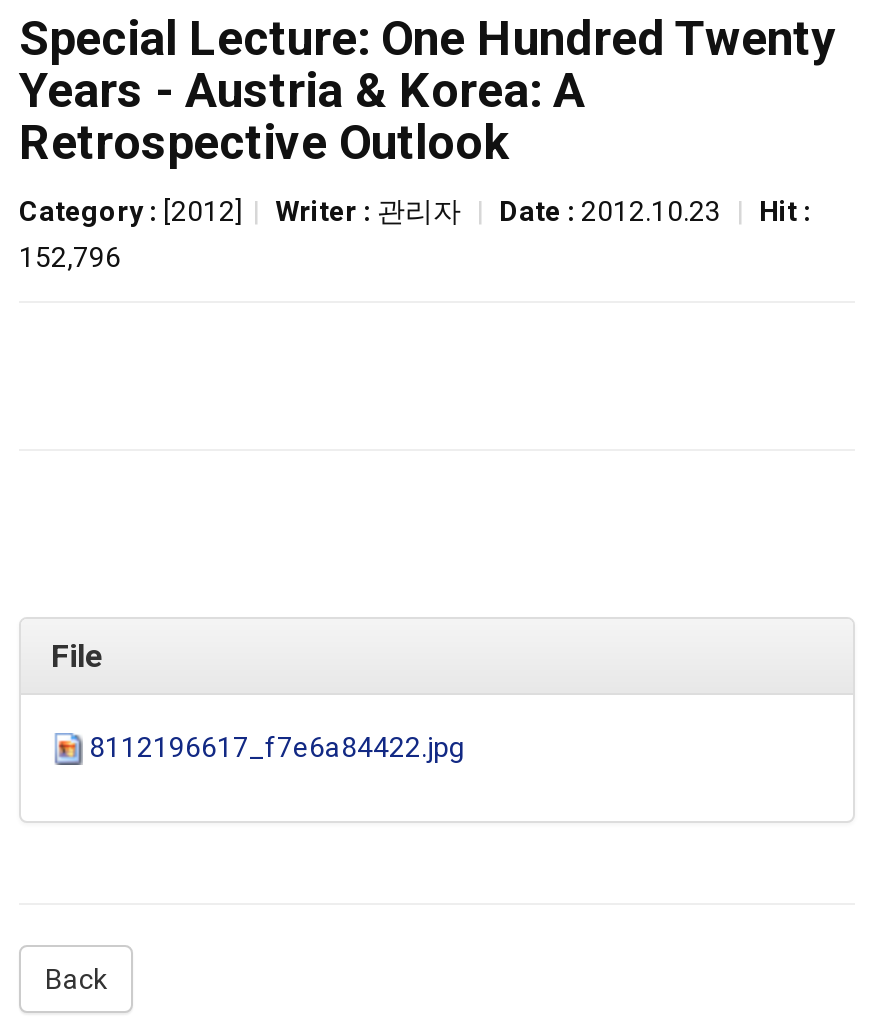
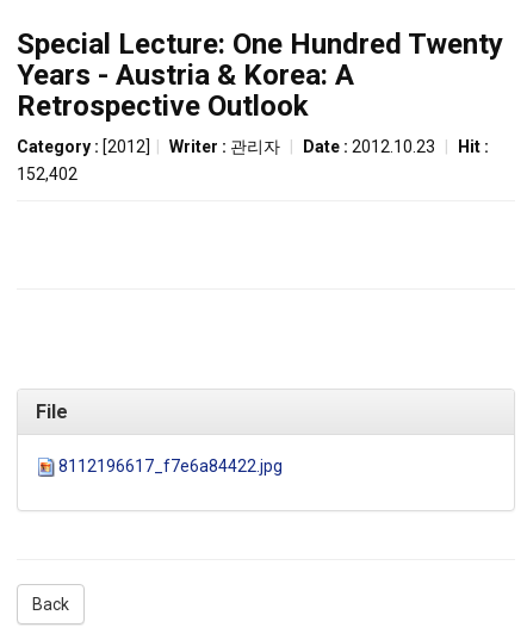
- 152,796
+ 152,402
